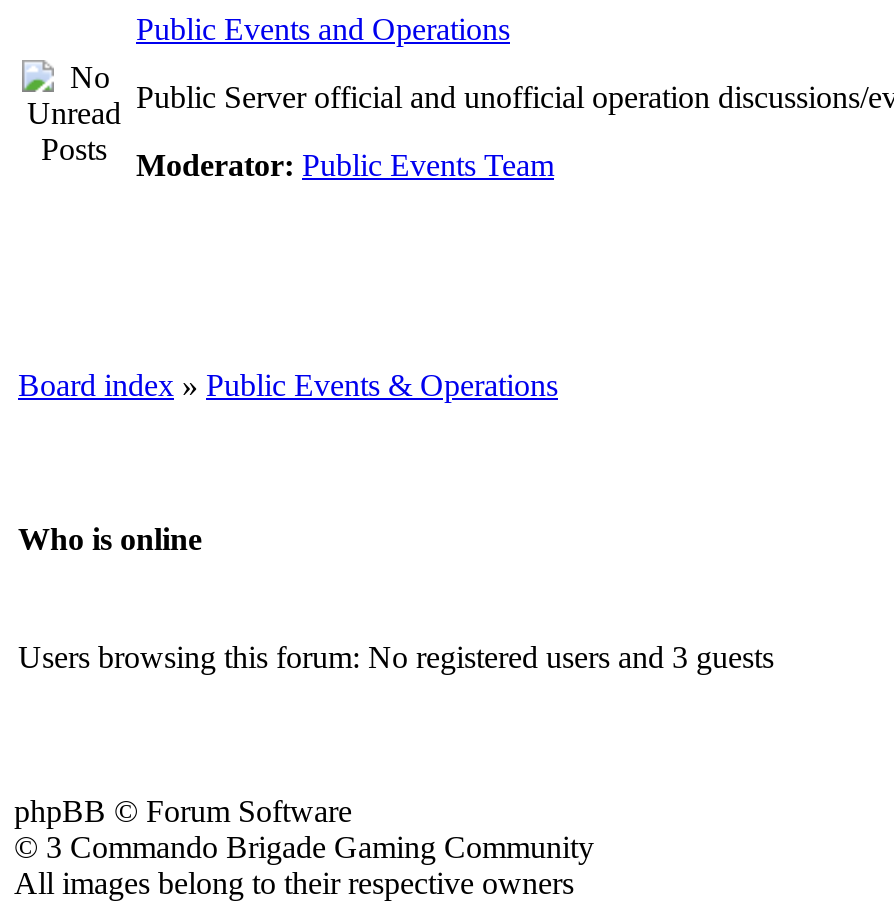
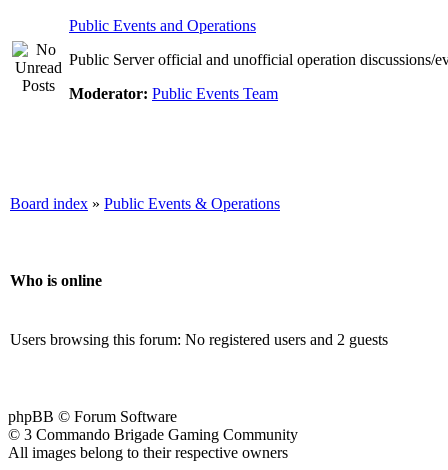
- Users browsing this forum: No registered users and 3 guests
+ Users browsing this forum: No registered users and 2 guests
